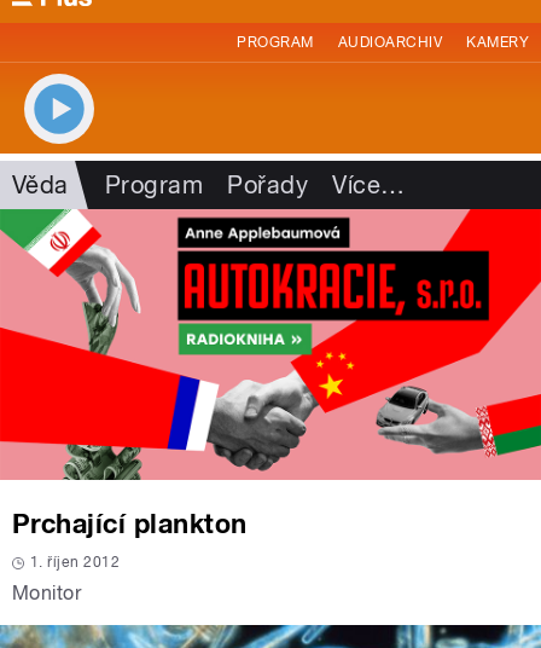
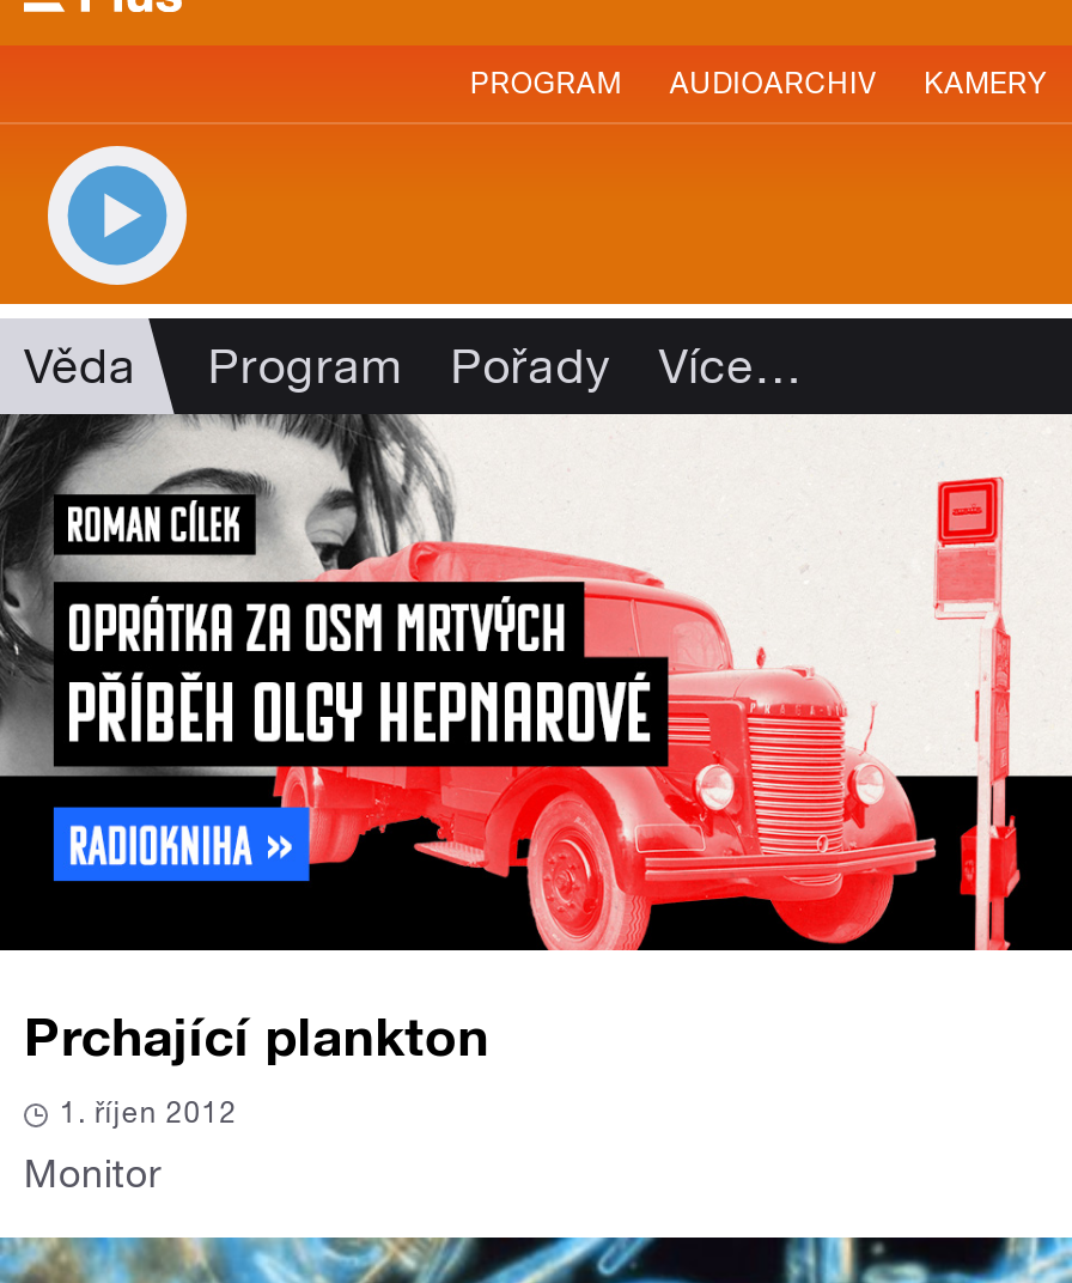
- [image]
+ [image]
